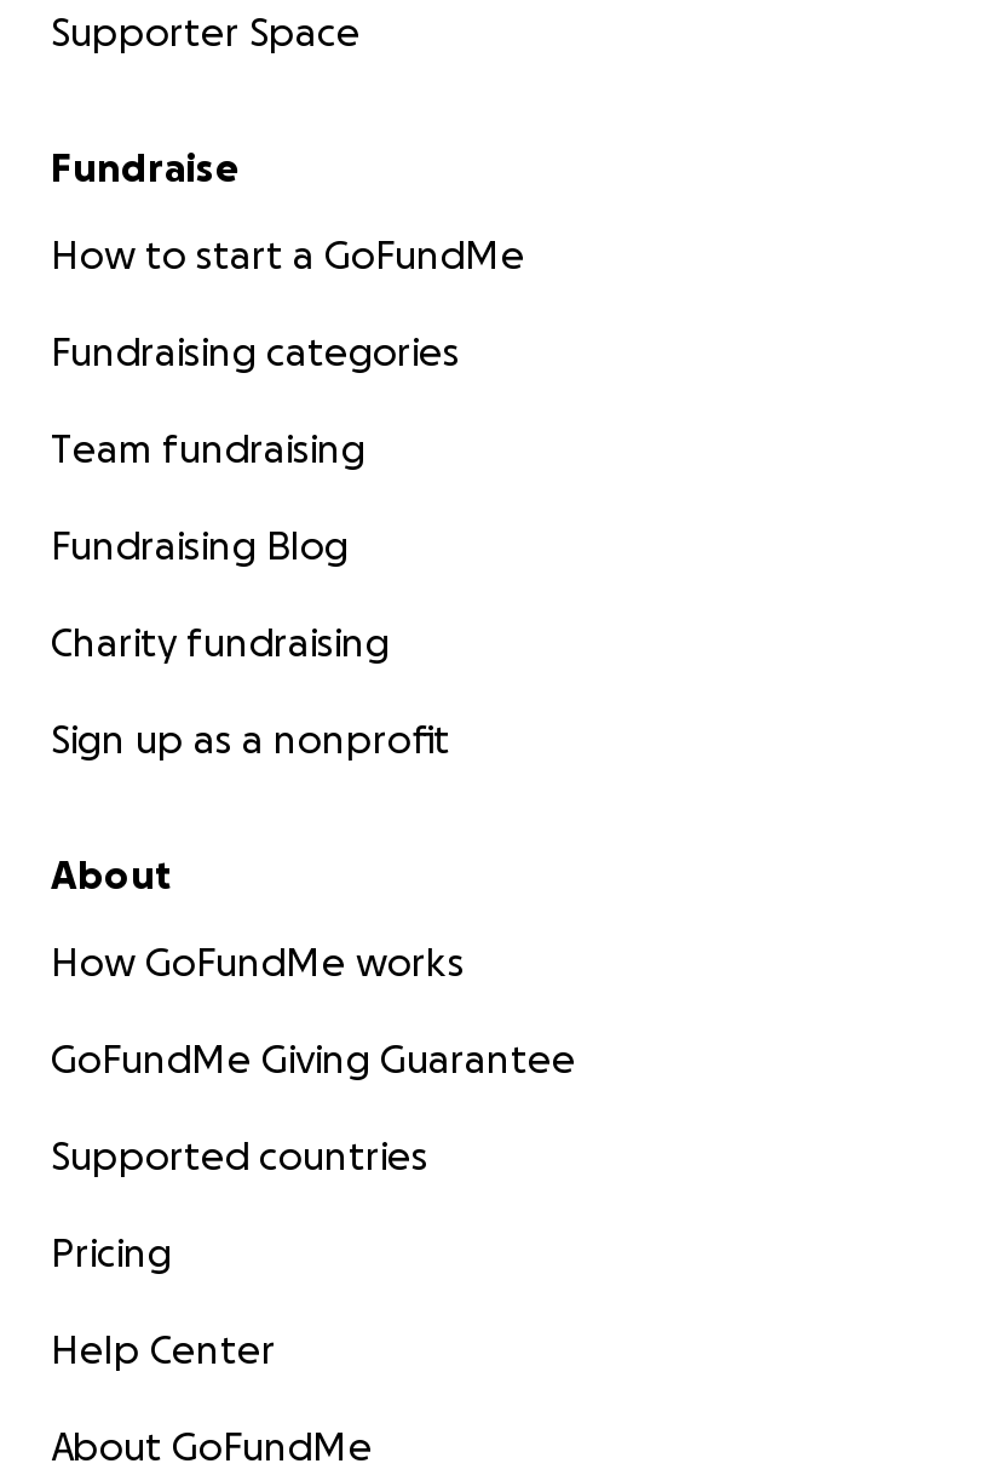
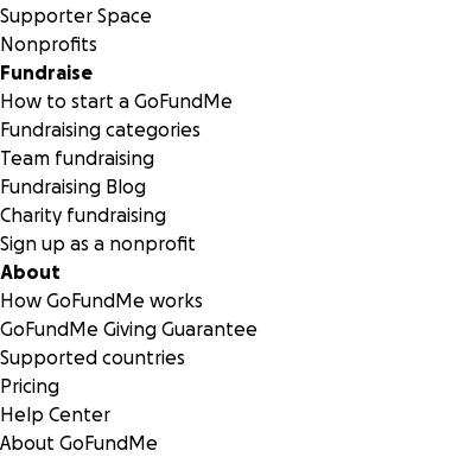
+ Nonprofits
